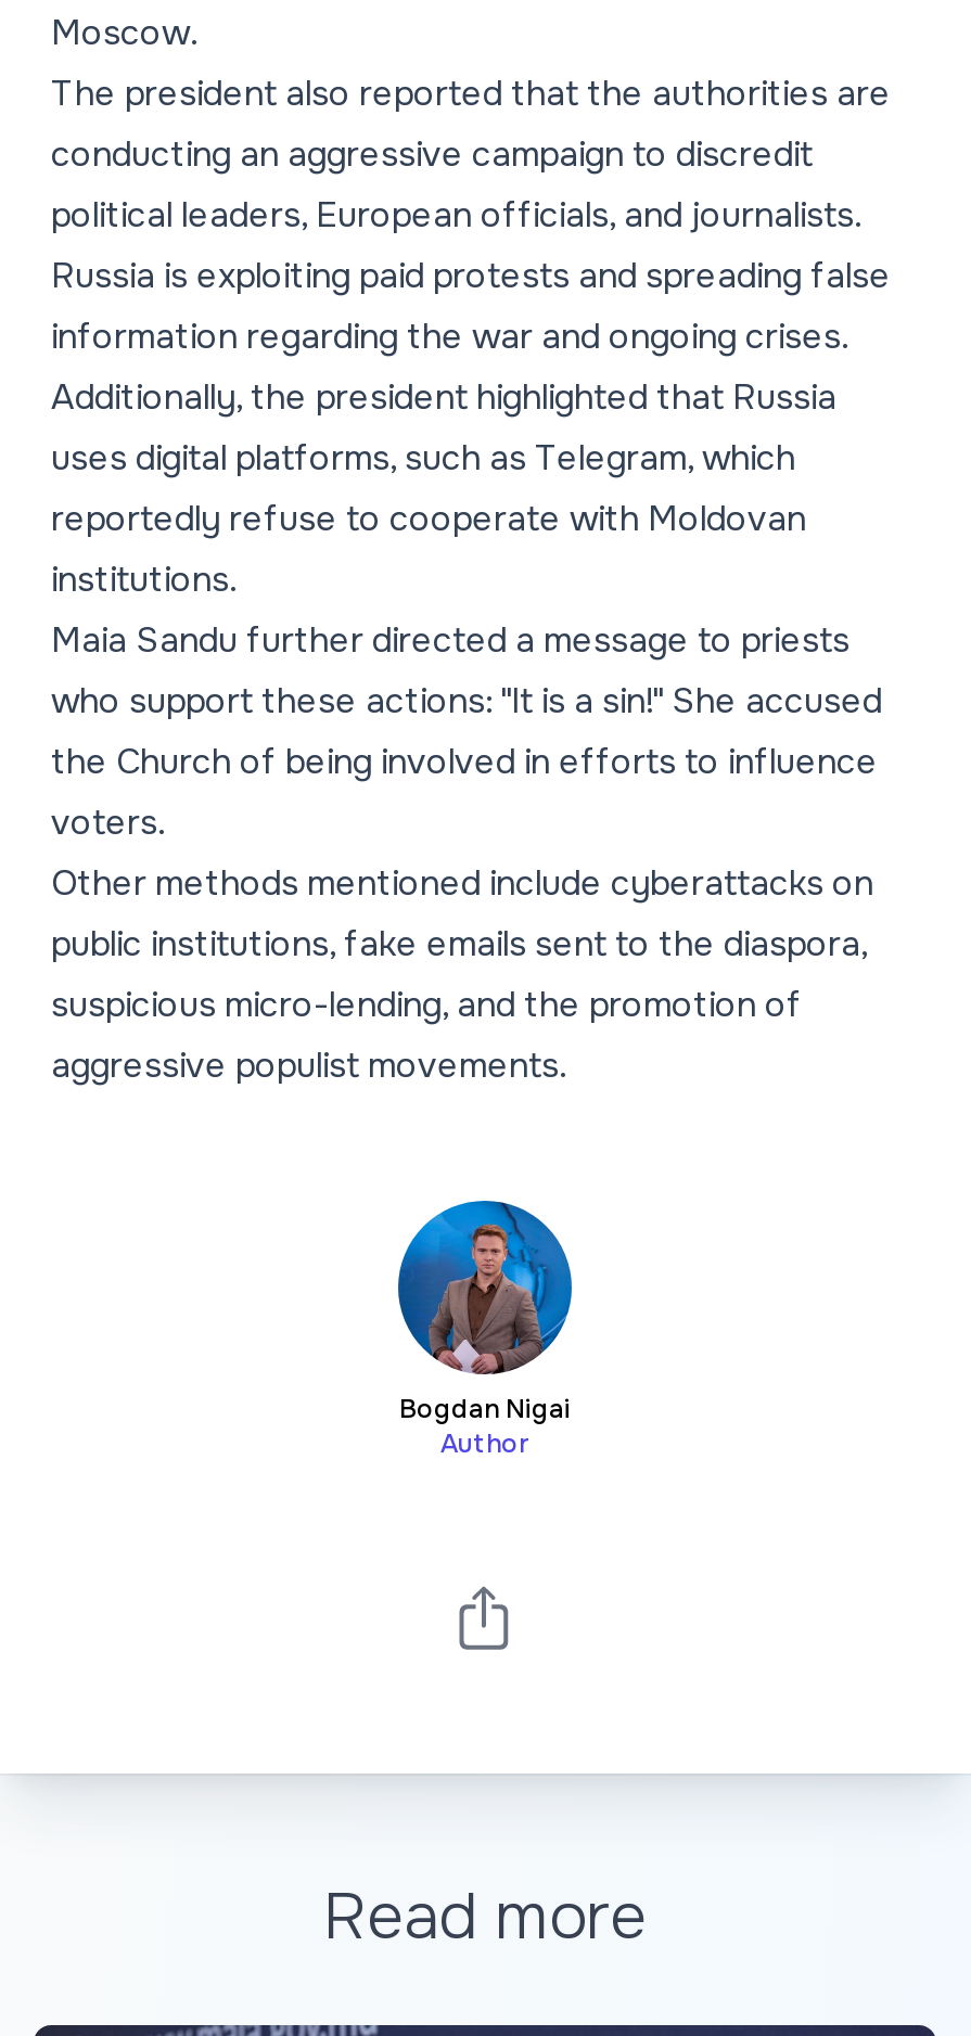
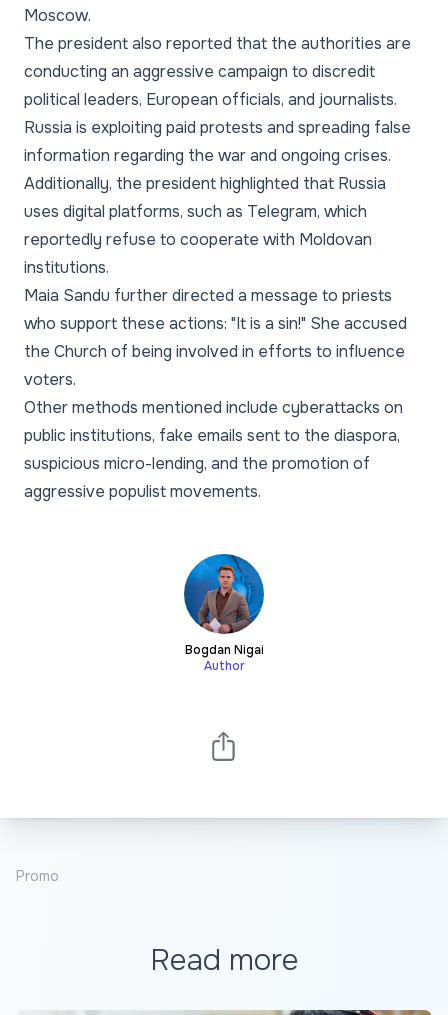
+ Promo
